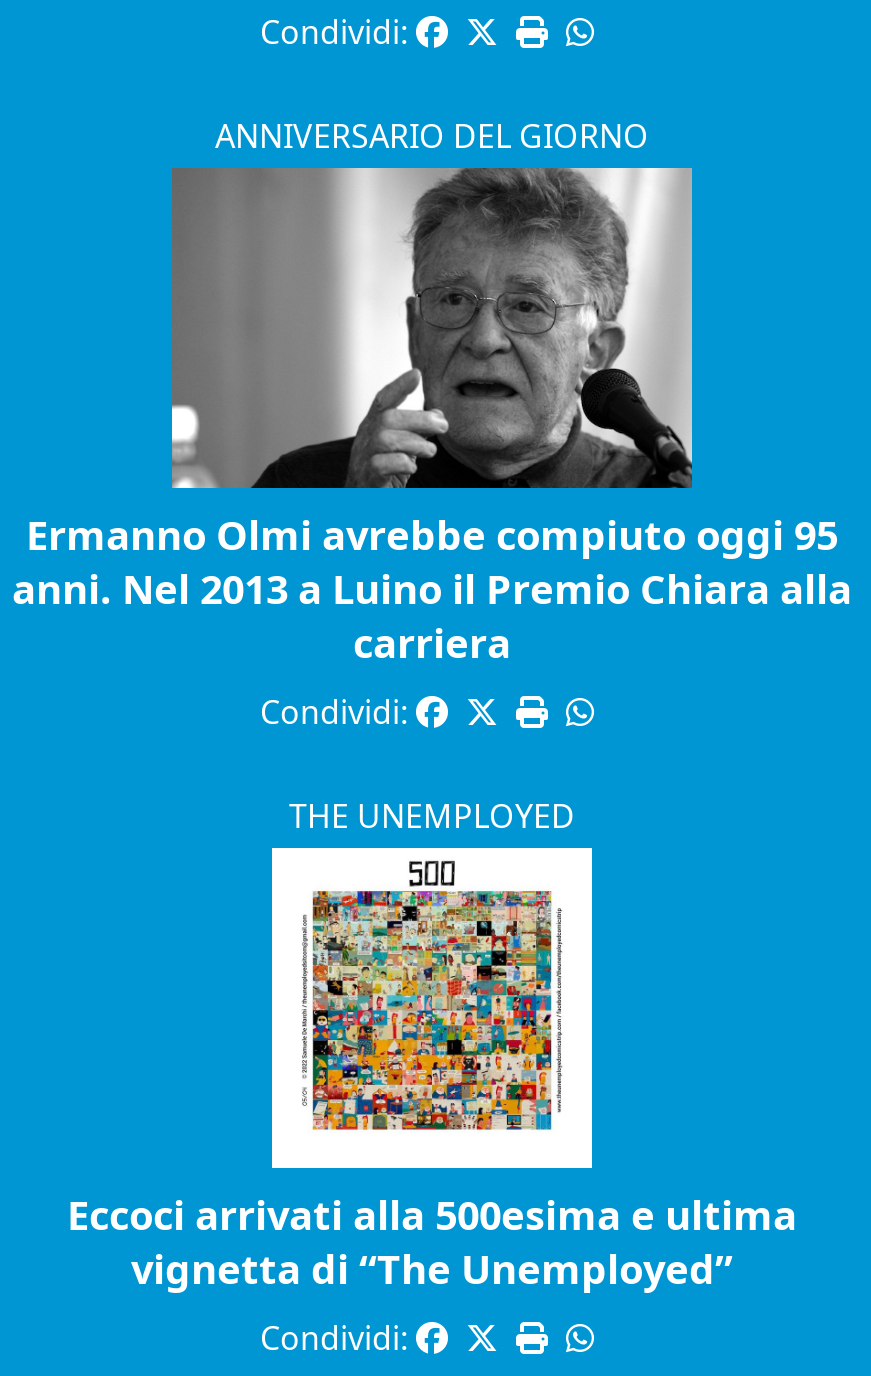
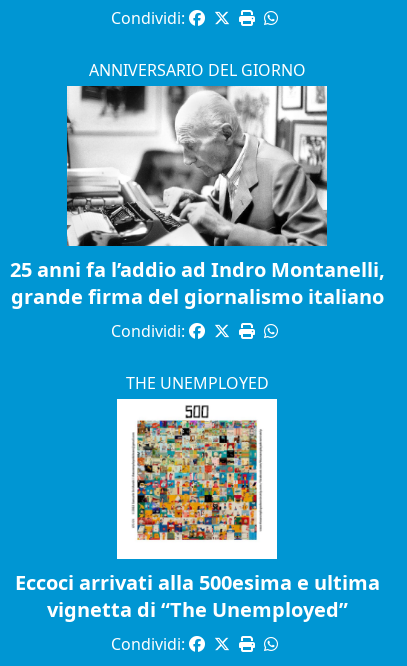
- [image]
- Ermanno Olmi avrebbe compiuto oggi 95
- anni. Nel 2013 a Luino il Premio Chiara alla
- carriera
+ [image]
+ 25 anni fa l’addio ad Indro Montanelli,
+ grande firma del giornalismo italiano
